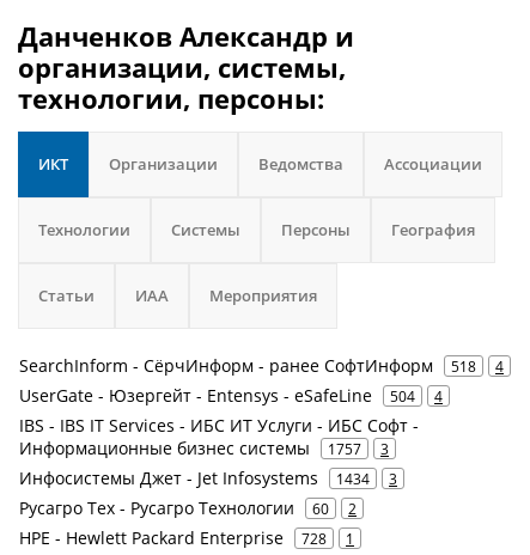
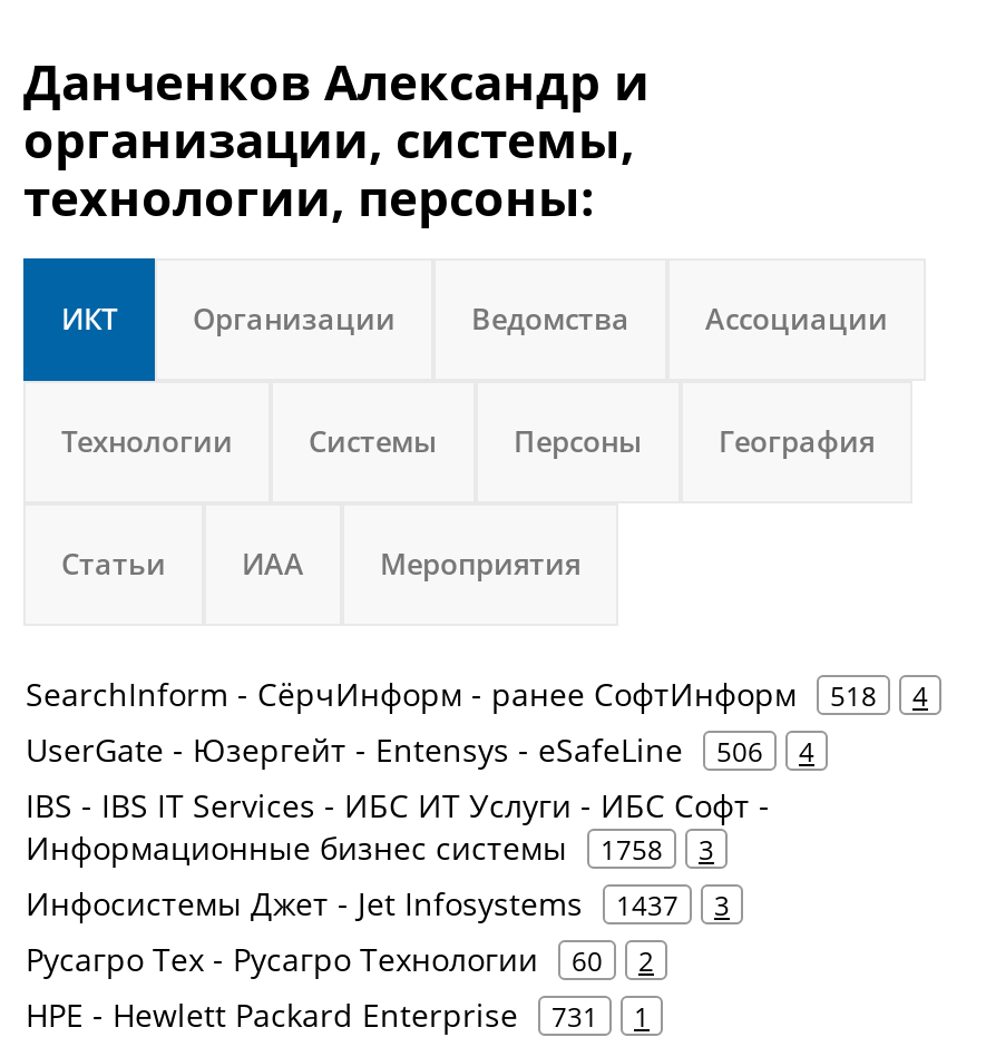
- UserGate - Юзергейт - Entensys - eSafeLine 504 4
+ UserGate - Юзергейт - Entensys - eSafeLine 506 4

- Информационные бизнес системы 1757 3
+ Информационные бизнес системы 1758 3

- Инфосистемы Джет - Jet Infosystems 1434 3
+ Инфосистемы Джет - Jet Infosystems 1437 3

- HPE - Hewlett Packard Enterprise 728 1
+ HPE - Hewlett Packard Enterprise 731 1
